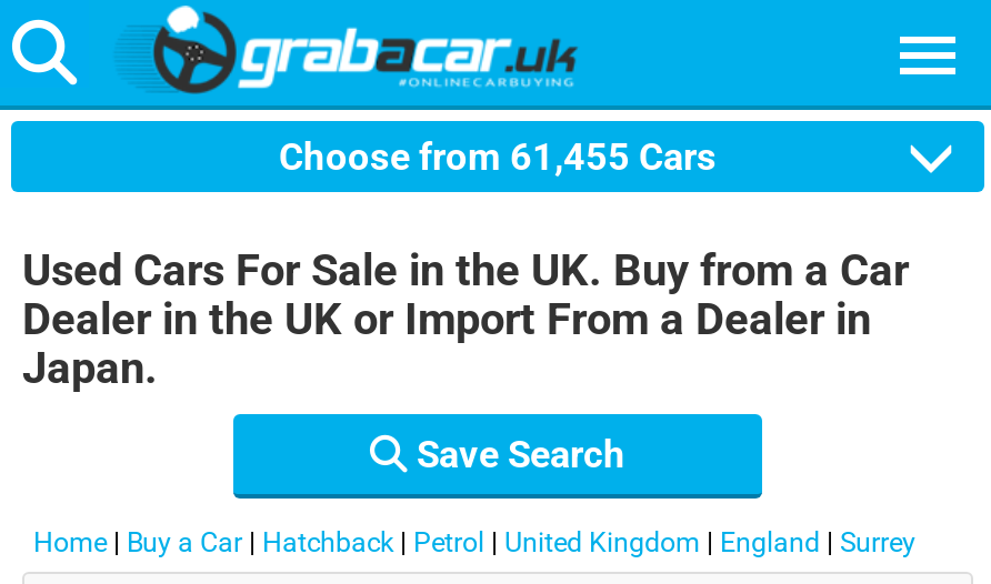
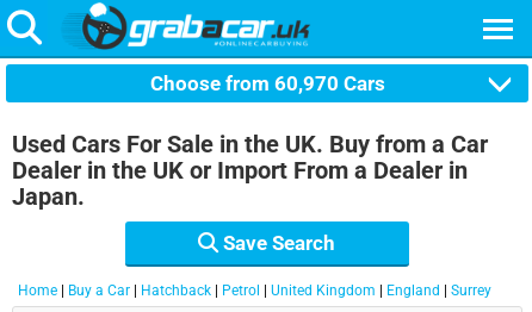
- Choose from 61,455 Cars
+ Choose from 60,970 Cars
